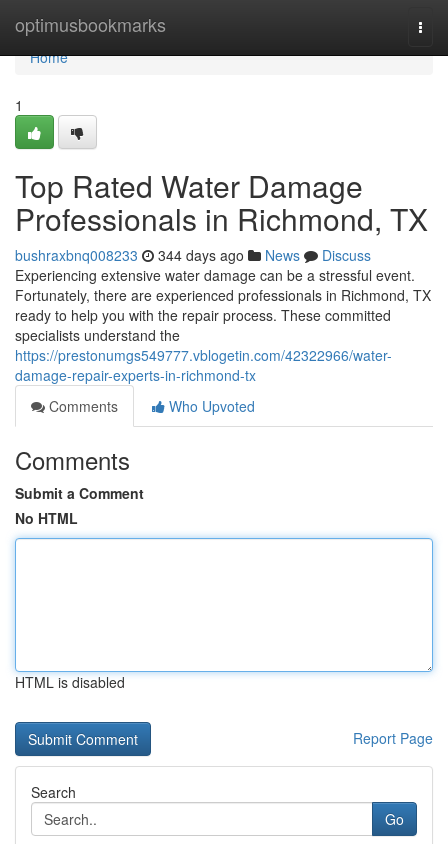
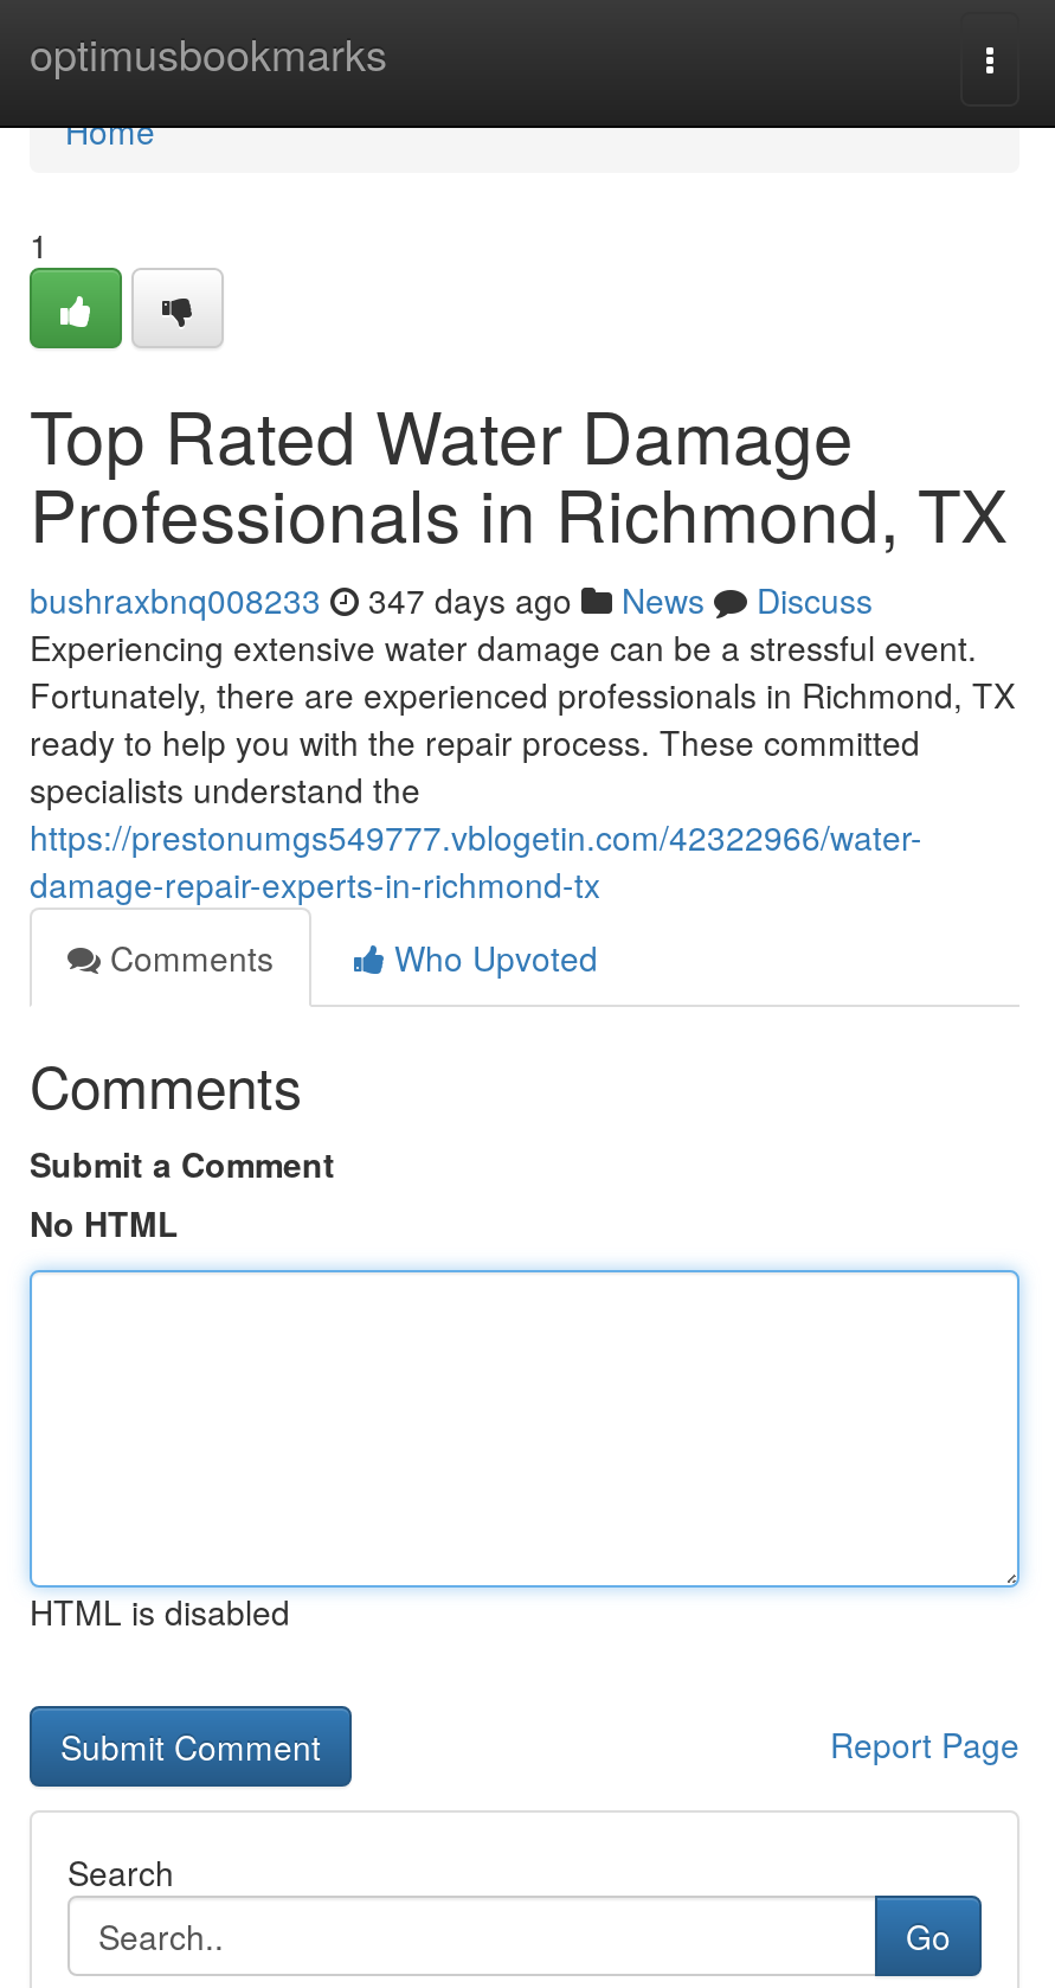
- bushraxbnq008233 344 days ago News Discuss
+ bushraxbnq008233 347 days ago News Discuss
